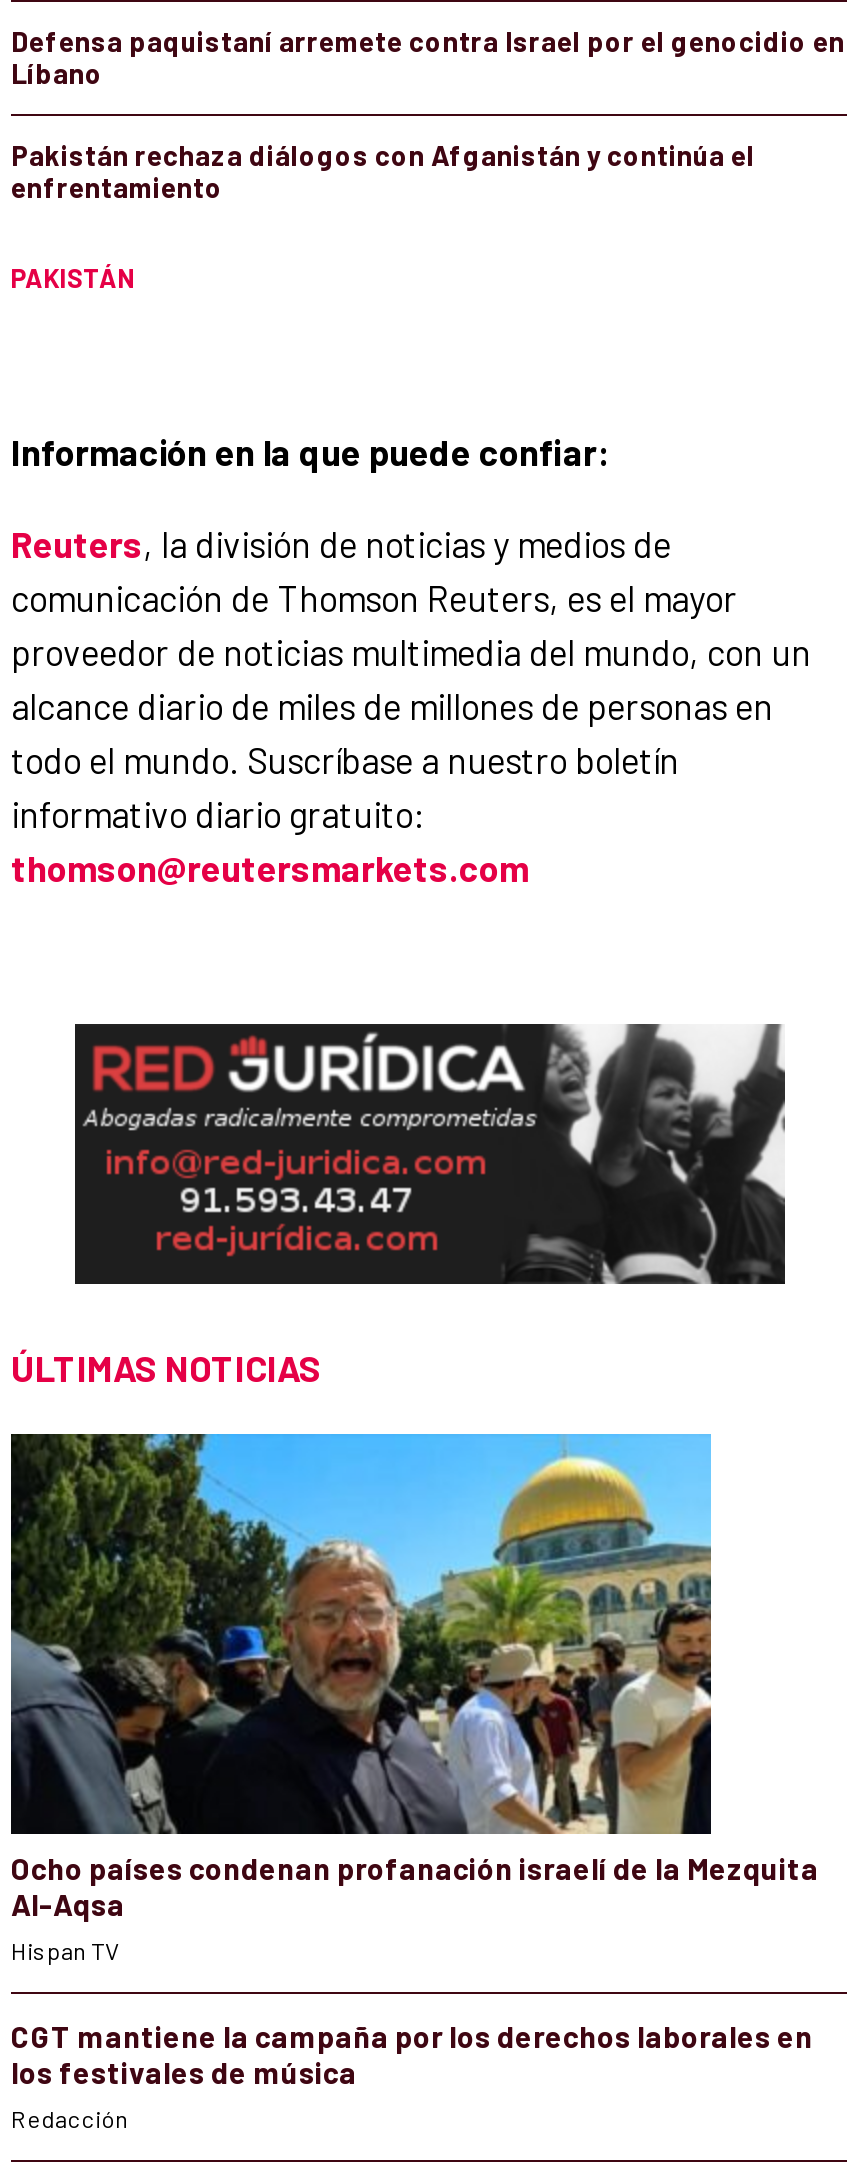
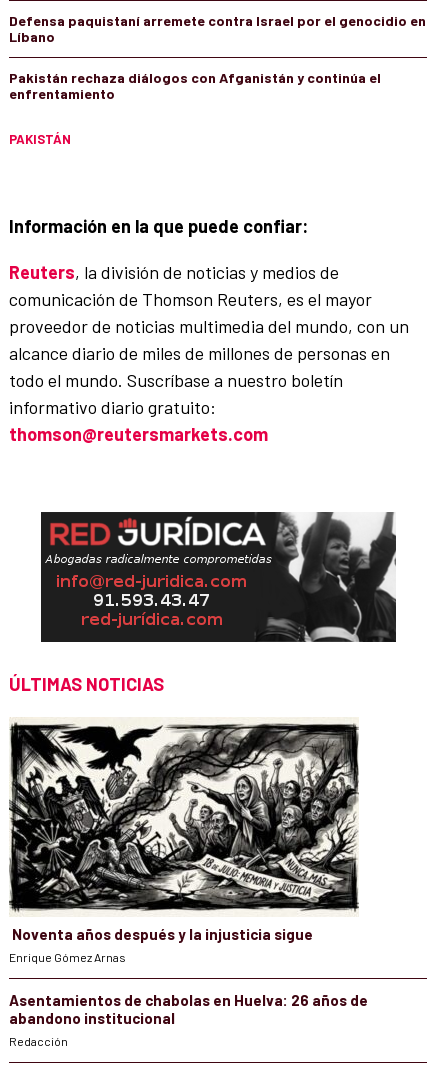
- [image]
- Ocho países condenan profanación israelí de la Mezquita
- Al-Aqsa
- Hispan TV
+ [image]
+ Noventa años después y la injusticia sigue
+ Enrique Gómez Arnas

- CGT mantiene la campaña por los derechos laborales en
- los festivales de música
+ Asentamientos de chabolas en Huelva: 26 años de
+ abandono institucional
